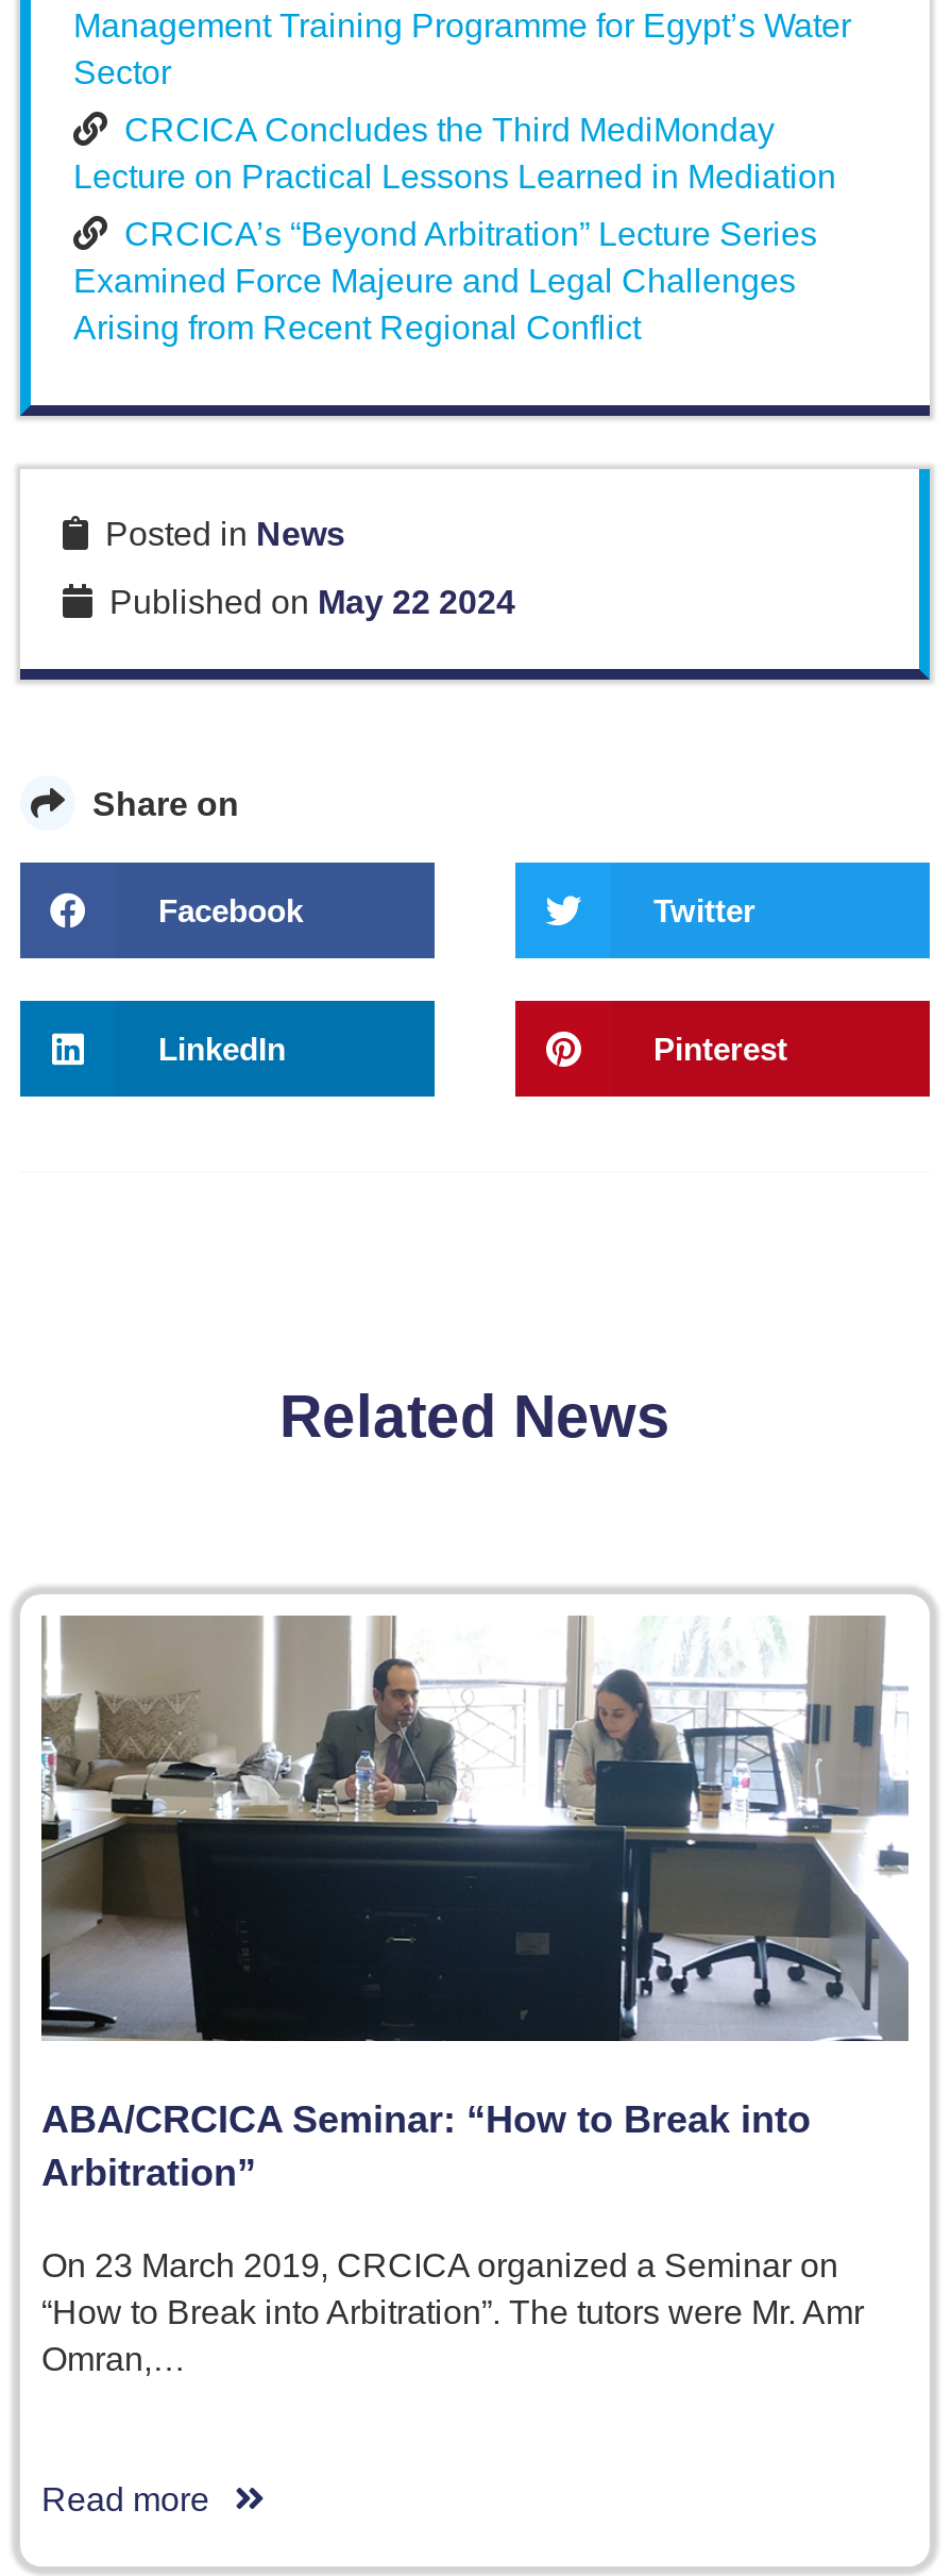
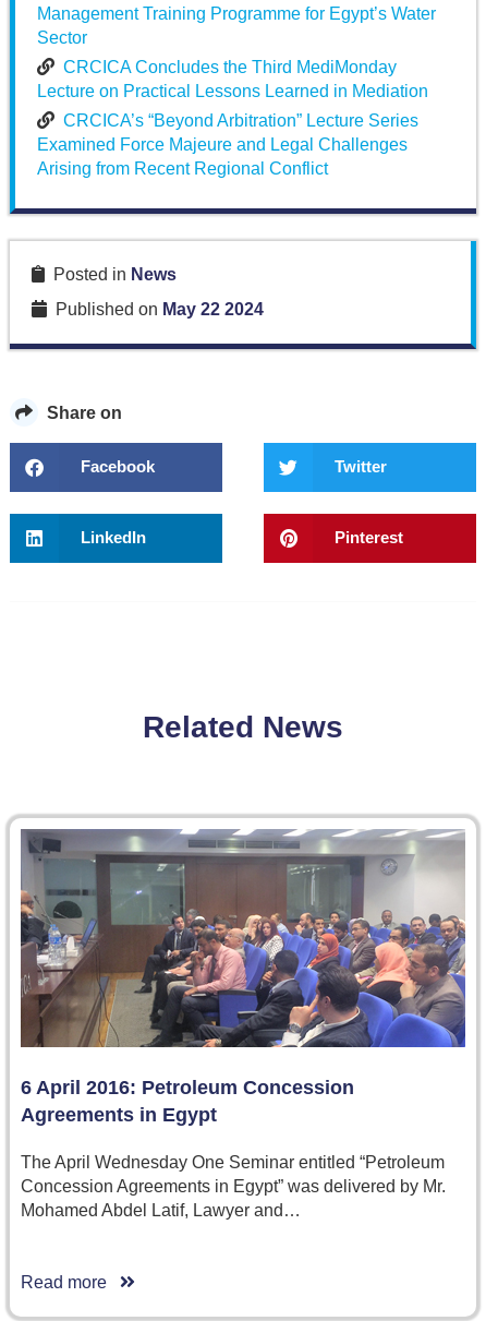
- [image]
- ABA/CRCICA Seminar: “How to Break into
- Arbitration”
+ [image]
+ 6 April 2016: Petroleum Concession
+ Agreements in Egypt

- On 23 March 2019, CRCICA organized a Seminar on
- “How to Break into Arbitration”. The tutors were Mr. Amr
- Omran,…
+ The April Wednesday One Seminar entitled “Petroleum
+ Concession Agreements in Egypt” was delivered by Mr.
+ Mohamed Abdel Latif, Lawyer and…
